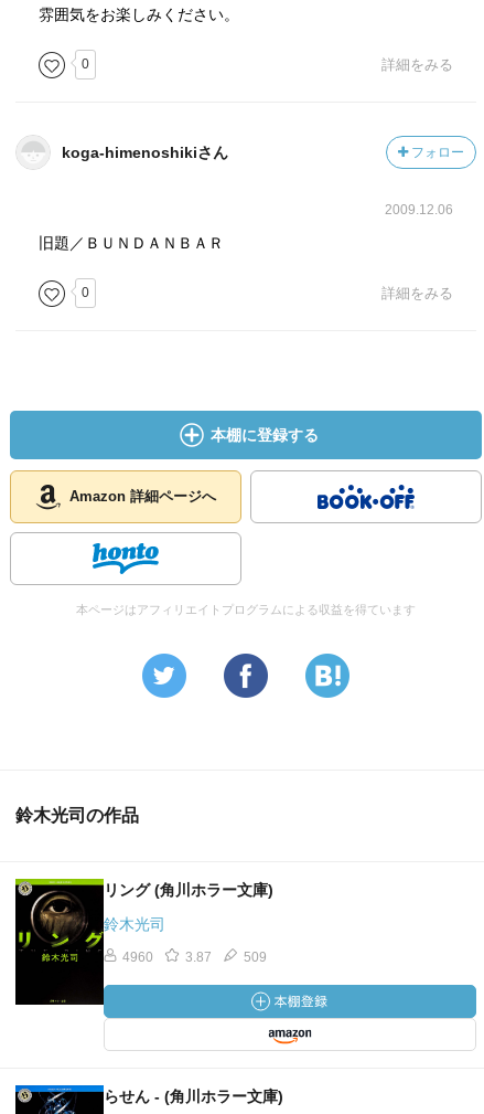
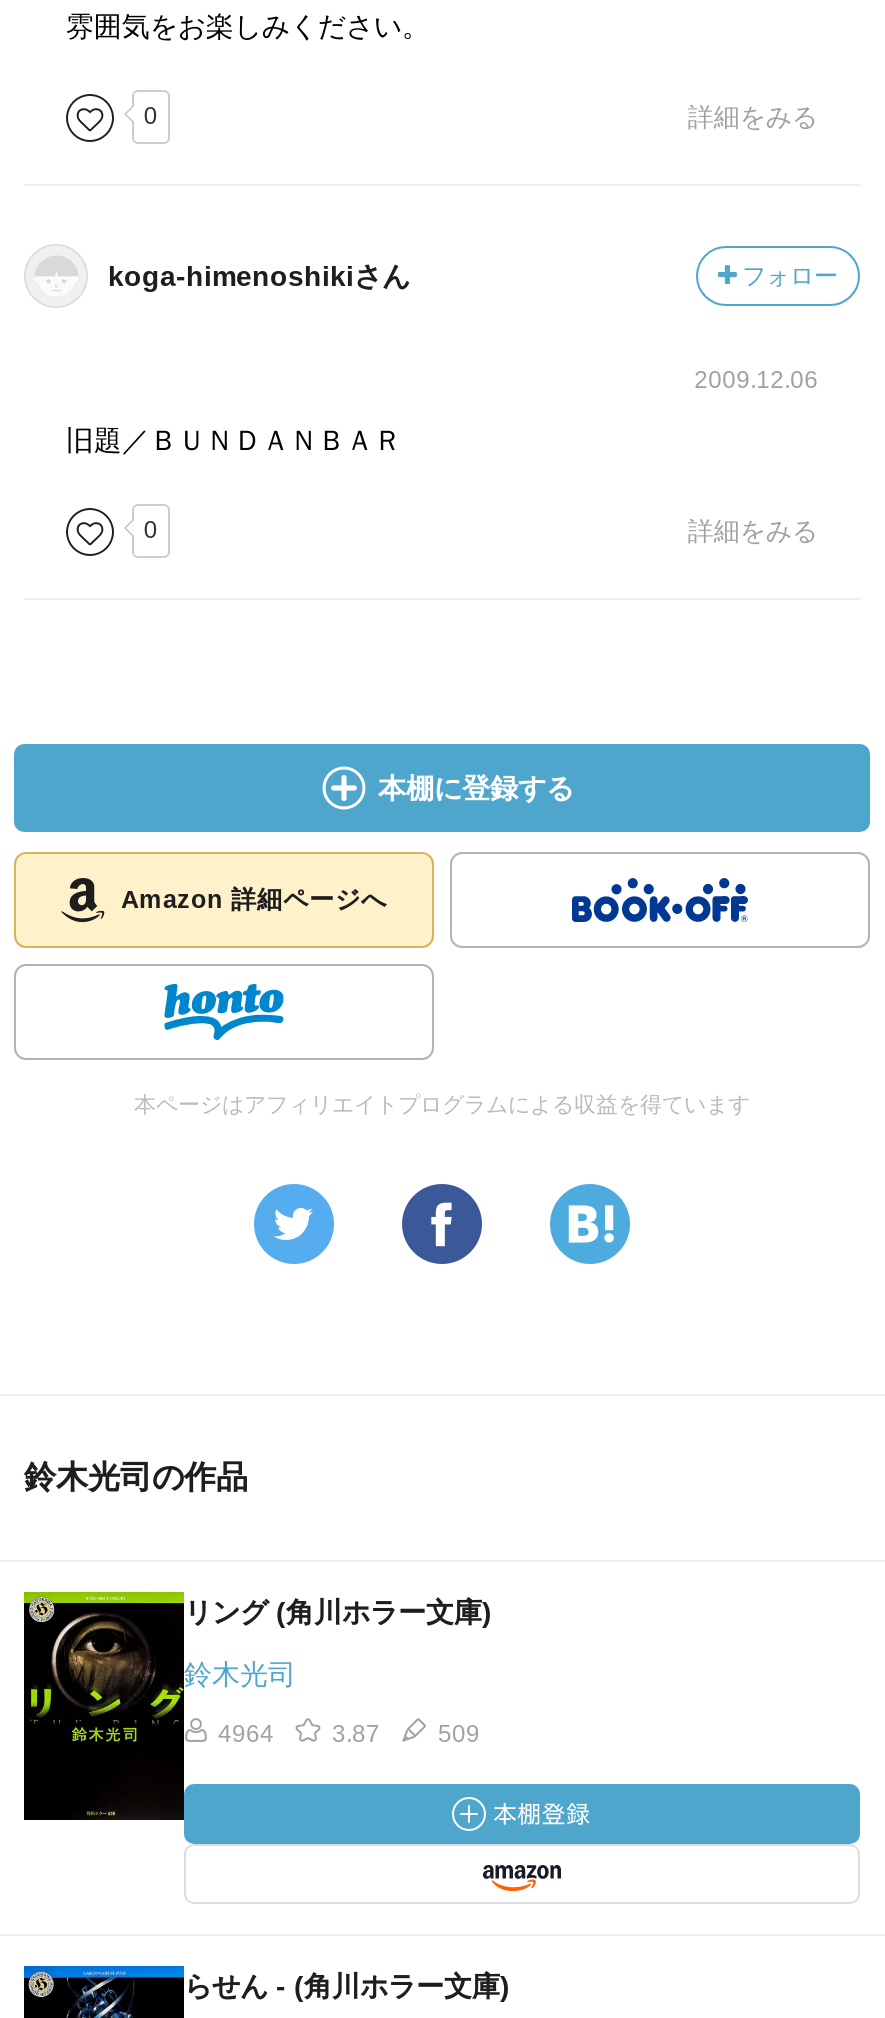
- 4960
+ 4964
